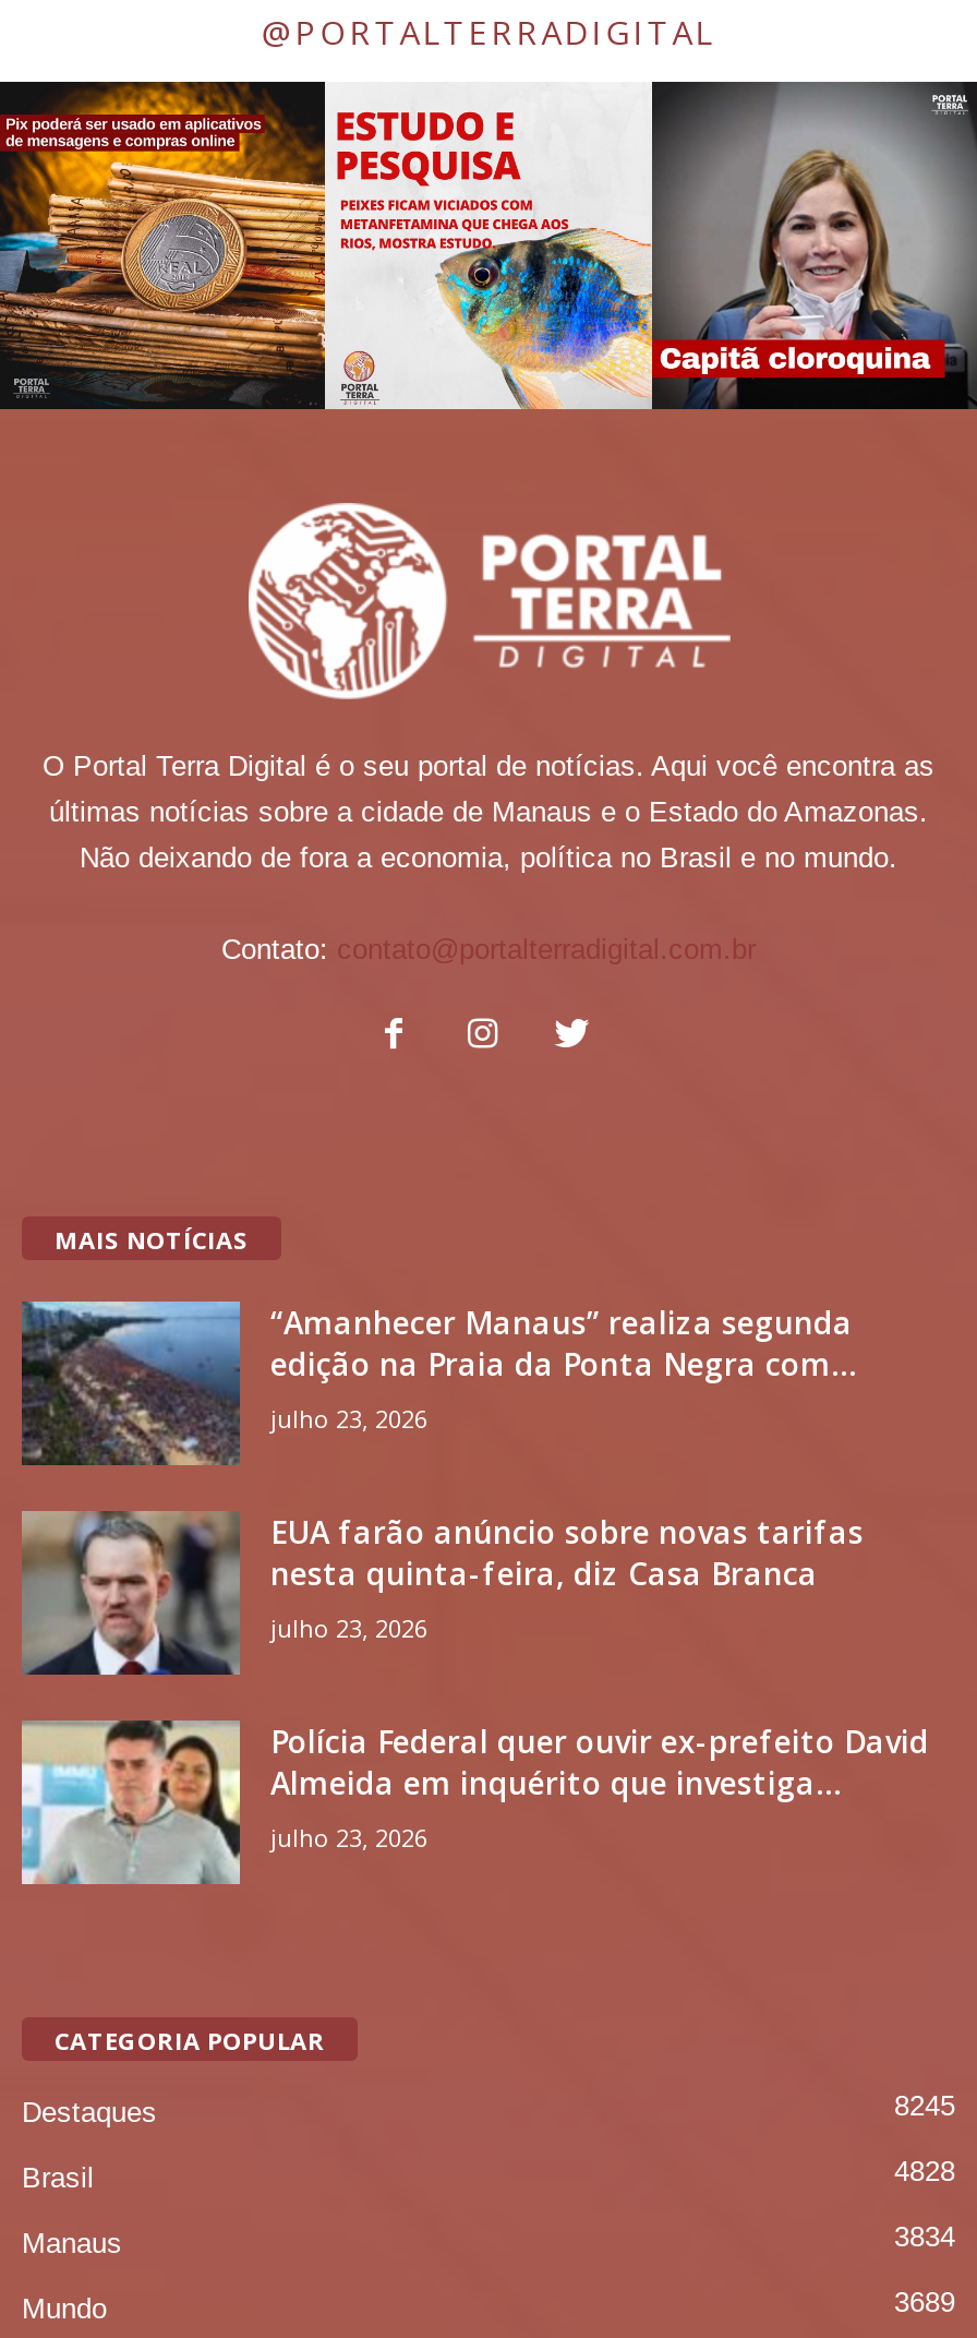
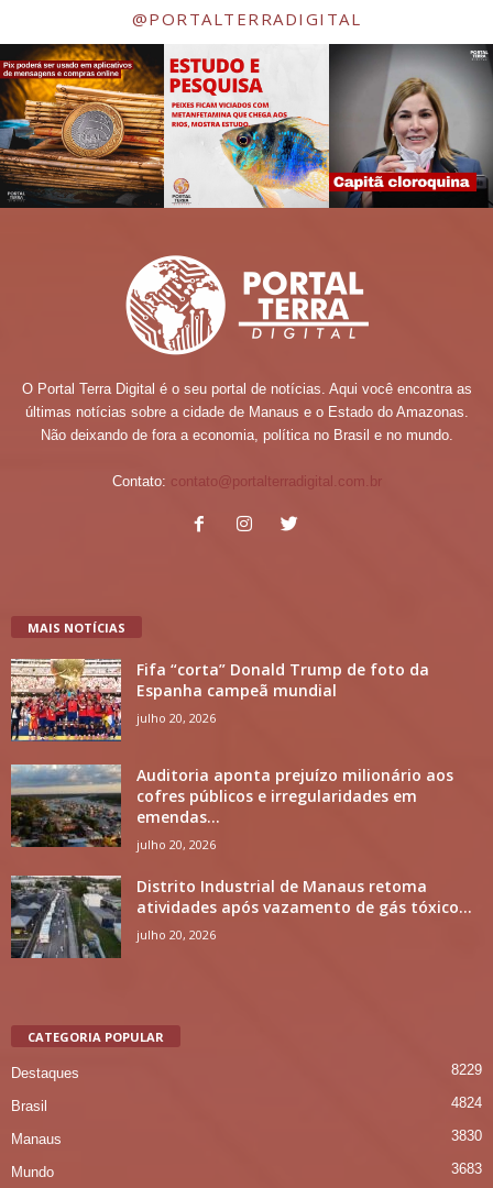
- [image]
- “Amanhecer Manaus” realiza segunda
- edição na Praia da Ponta Negra com...
- julho 23, 2026
+ [image]
+ Fifa “corta” Donald Trump de foto da
+ Espanha campeã mundial
+ julho 20, 2026

- [image]
- EUA farão anúncio sobre novas tarifas
- nesta quinta-feira, diz Casa Branca
- julho 23, 2026
+ [image]
+ Auditoria aponta prejuízo milionário aos
+ cofres públicos e irregularidades em
+ emendas...
+ julho 20, 2026

- [image]
- Polícia Federal quer ouvir ex-prefeito David
- Almeida em inquérito que investiga...
- julho 23, 2026
+ [image]
+ Distrito Industrial de Manaus retoma
+ atividades após vazamento de gás tóxico...
+ julho 20, 2026

- 8245
+ 8229

- 4828
+ 4824

- 3834
+ 3830

- 3689
+ 3683
